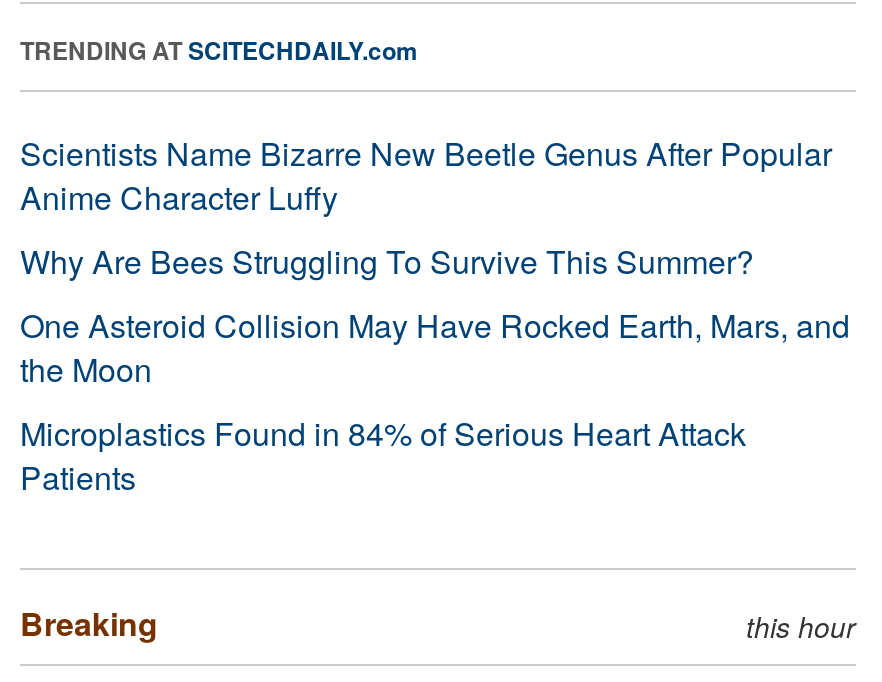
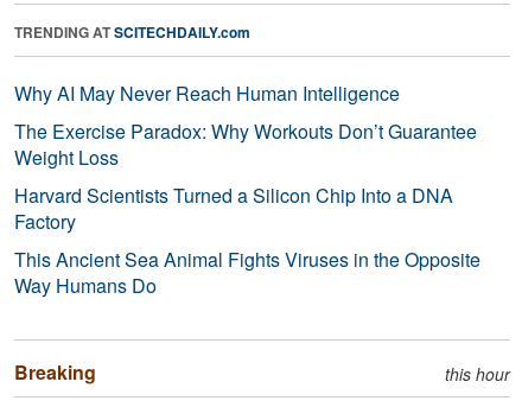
- Scientists Name Bizarre New Beetle Genus After Popular
- Anime Character Luffy
- Why Are Bees Struggling To Survive This Summer?
- One Asteroid Collision May Have Rocked Earth, Mars, and
- the Moon
- Microplastics Found in 84% of Serious Heart Attack
- Patients
+ Why AI May Never Reach Human Intelligence
+ The Exercise Paradox: Why Workouts Don’t Guarantee
+ Weight Loss
+ Harvard Scientists Turned a Silicon Chip Into a DNA
+ Factory
+ This Ancient Sea Animal Fights Viruses in the Opposite
+ Way Humans Do
